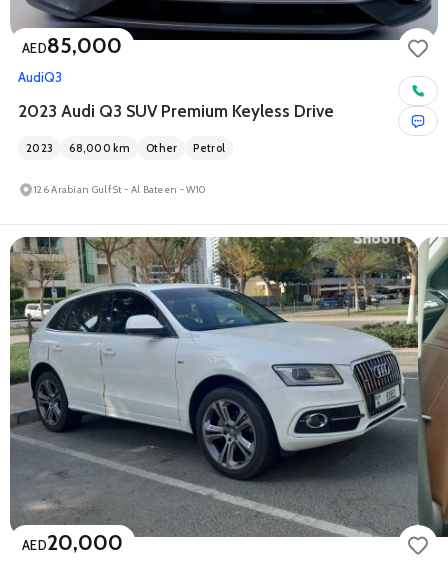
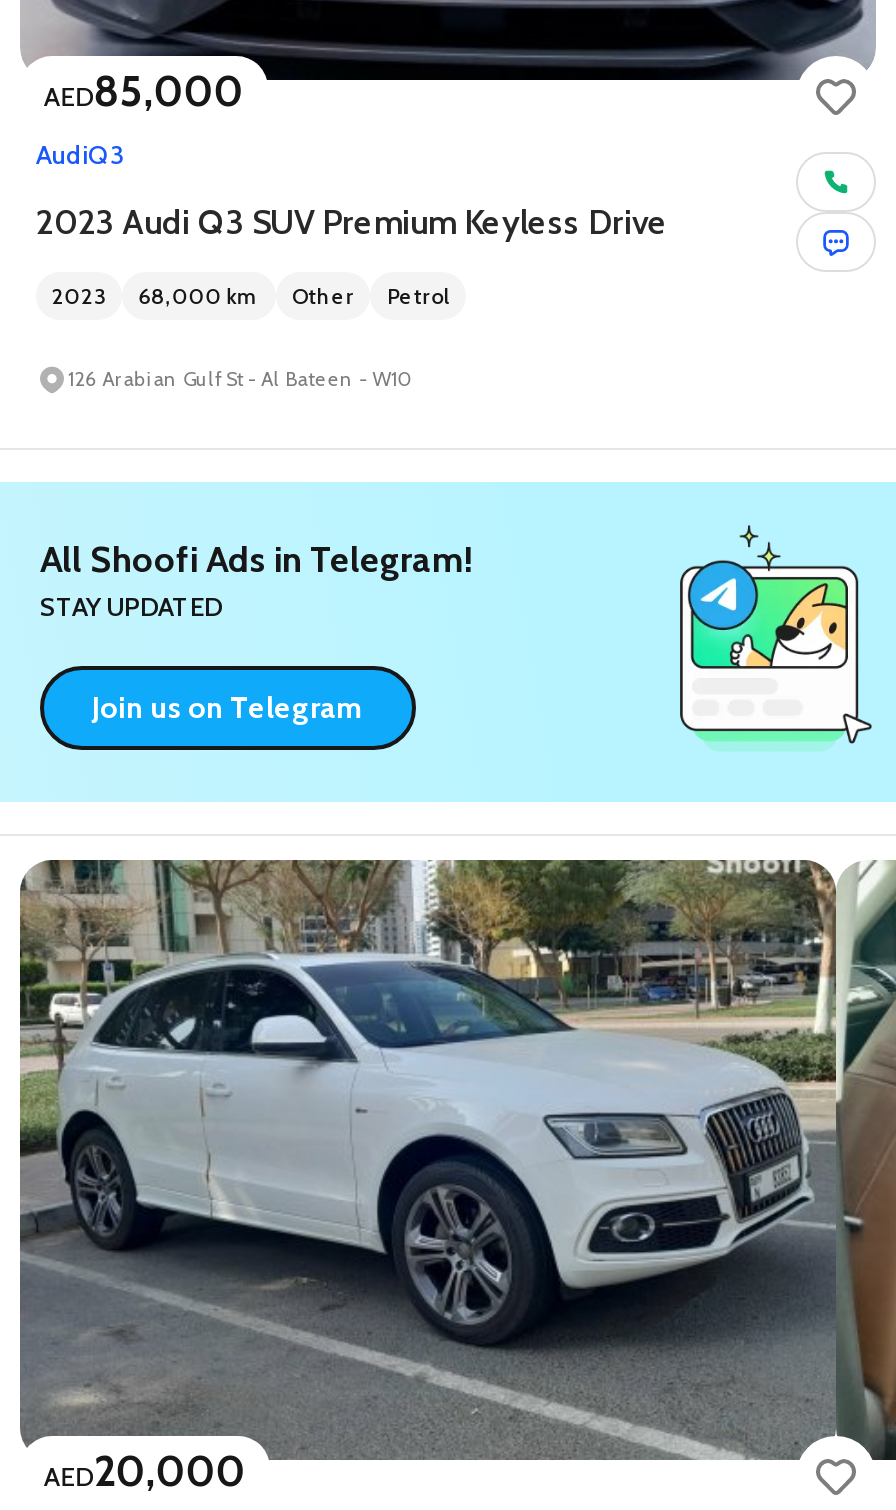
+ [image]
+ All Shoofi Ads in Telegram!
+ STAY UPDATED
+ Join us on Telegram
